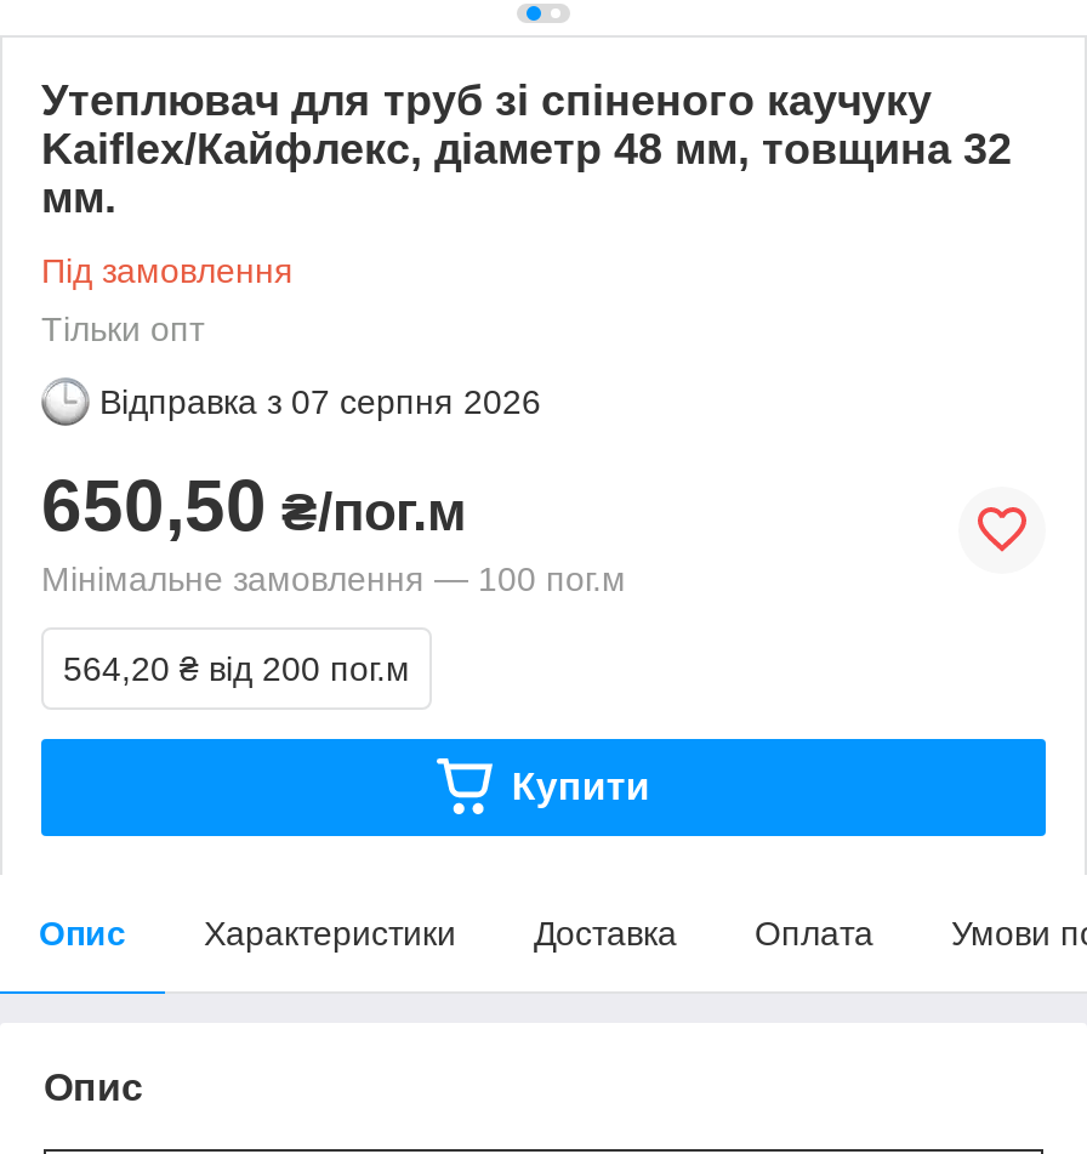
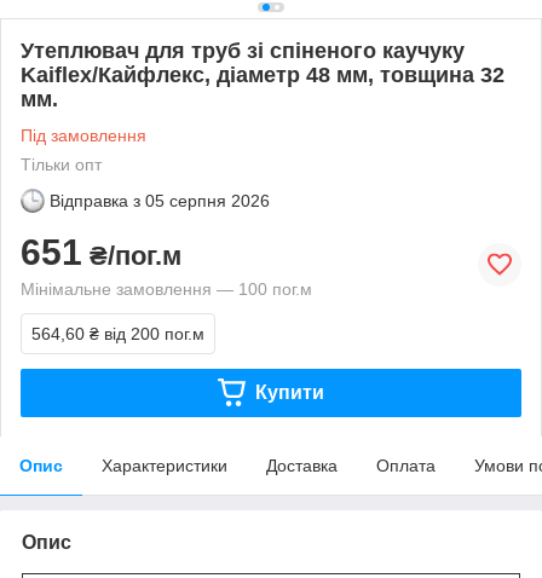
- Відправка з 07 серпня 2026
+ Відправка з 05 серпня 2026

- 650,50 ₴/пог.м
+ 651 ₴/пог.м

- 564,20 ₴ від 200 пог.м
+ 564,60 ₴ від 200 пог.м
